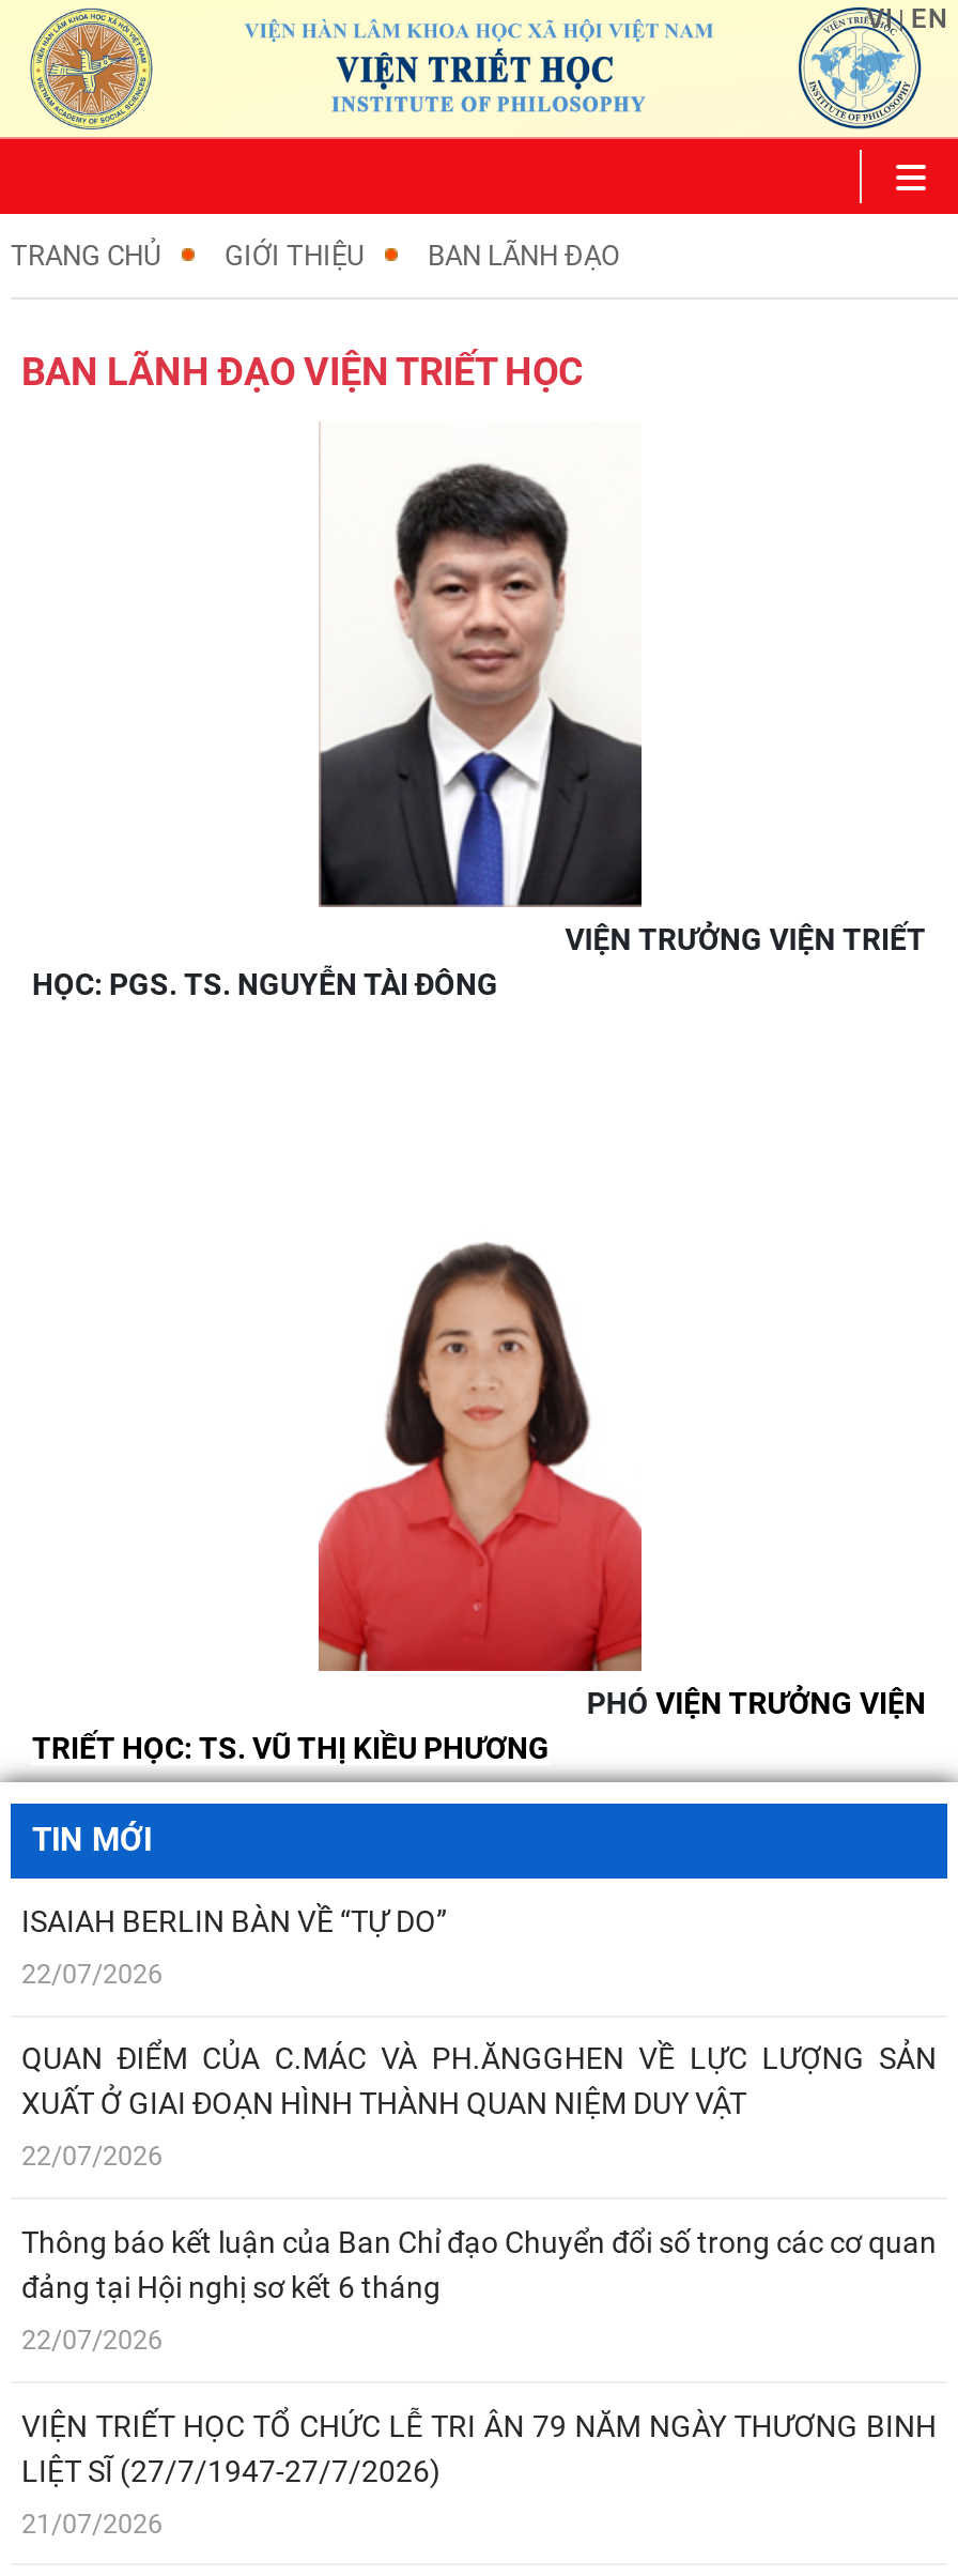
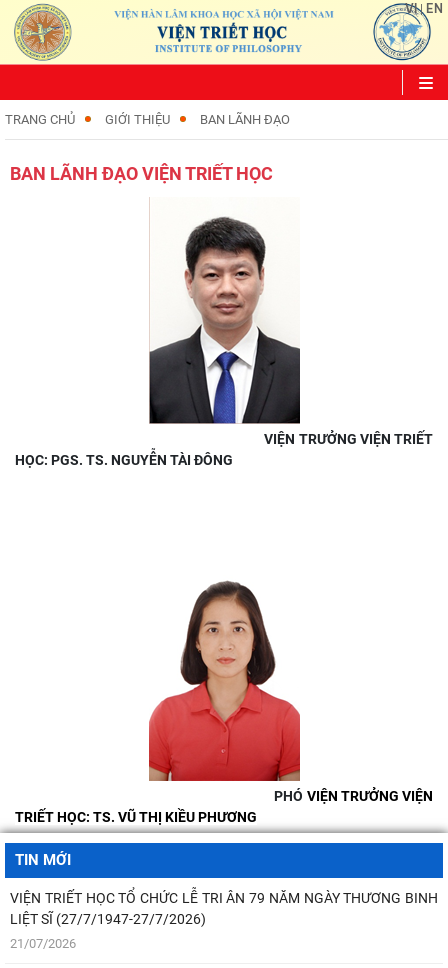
- ISAIAH BERLIN BÀN VỀ “TỰ DO”
- 22/07/2026
- QUAN ĐIỂM CỦA C.MÁC VÀ PH.ĂNGGHEN VỀ LỰC LƯỢNG SẢN
- XUẤT Ở GIAI ĐOẠN HÌNH THÀNH QUAN NIỆM DUY VẬT
- 22/07/2026
- Thông báo kết luận của Ban Chỉ đạo Chuyển đổi số trong các cơ quan
- đảng tại Hội nghị sơ kết 6 tháng
- 22/07/2026
